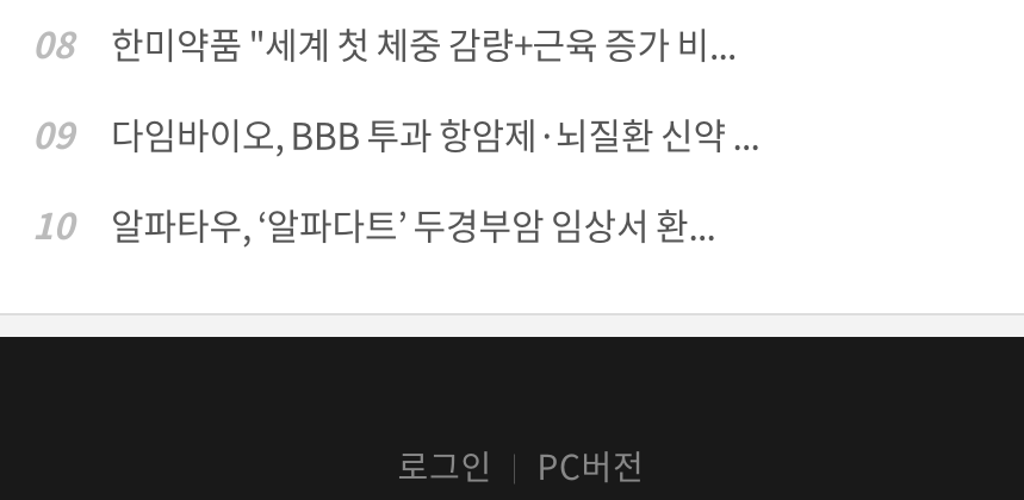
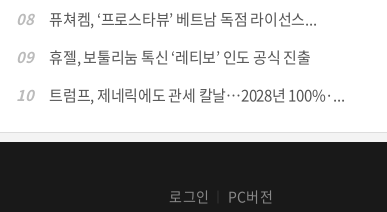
- 한미약품 "세계 첫 체중 감량+근육 증가 비...
+ 퓨쳐켐, ‘프로스타뷰’ 베트남 독점 라이선스...

- 다임바이오, BBB 투과 항암제·뇌질환 신약 ...
+ 휴젤, 보툴리눔 톡신 ‘레티보’ 인도 공식 진출

- 알파타우, ‘알파다트’ 두경부암 임상서 환...
+ 트럼프, 제네릭에도 관세 칼날…2028년 100%·...
